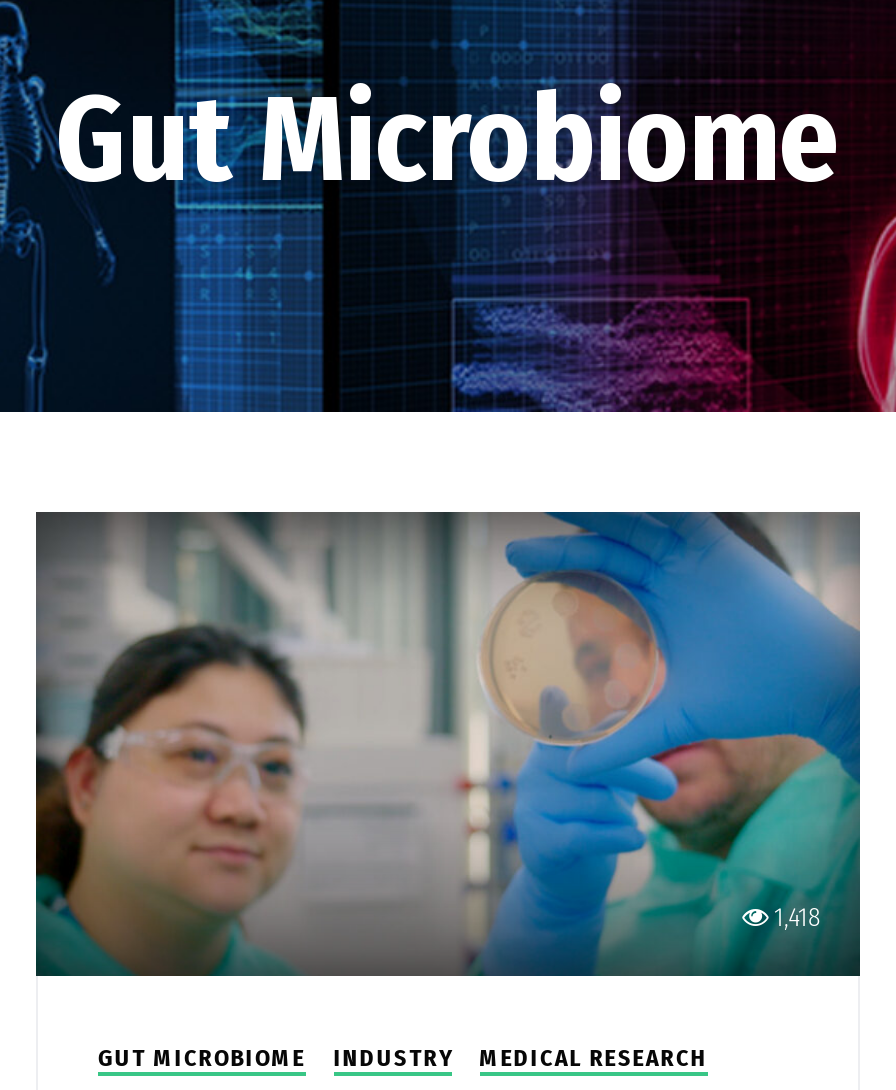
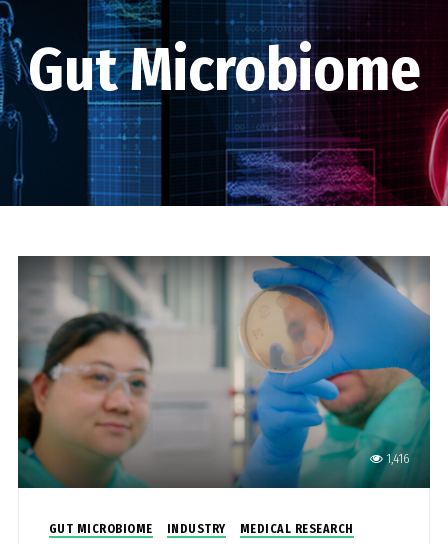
- 1,418
+ 1,416
